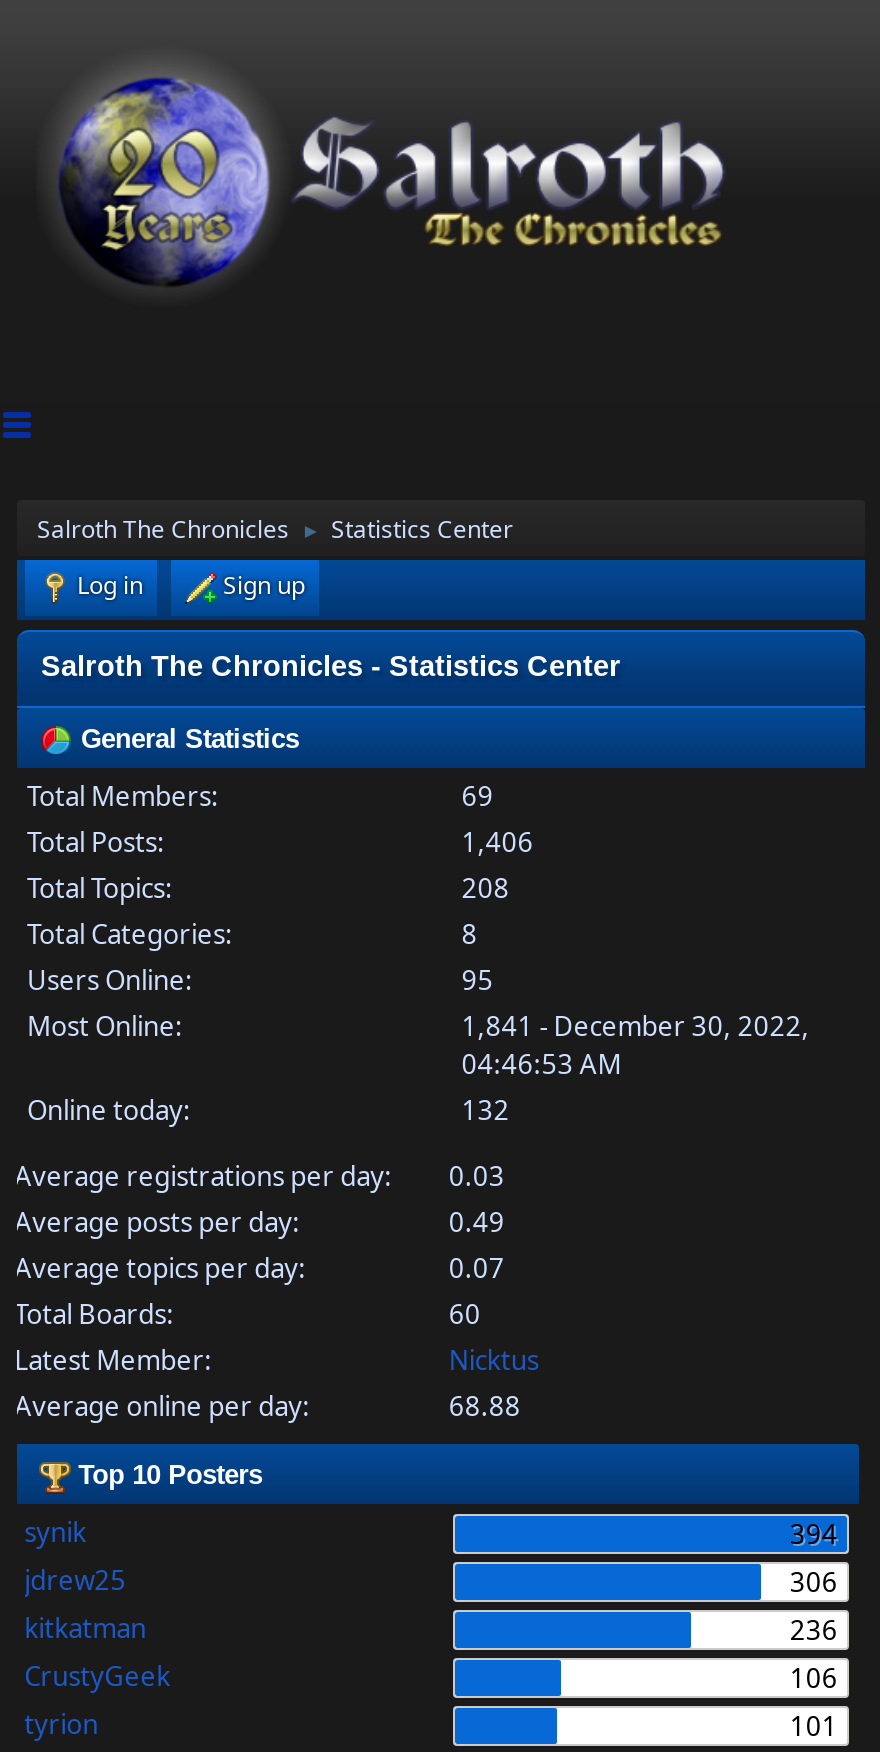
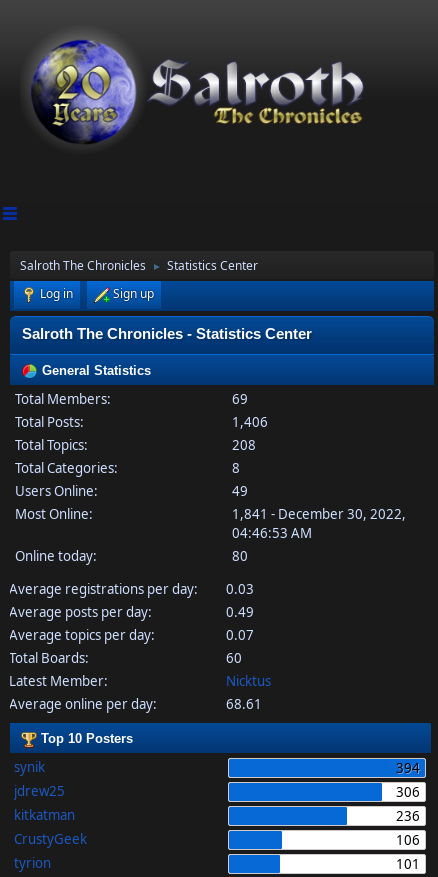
- 95
+ 49

- 132
+ 80

- 68.88
+ 68.61
